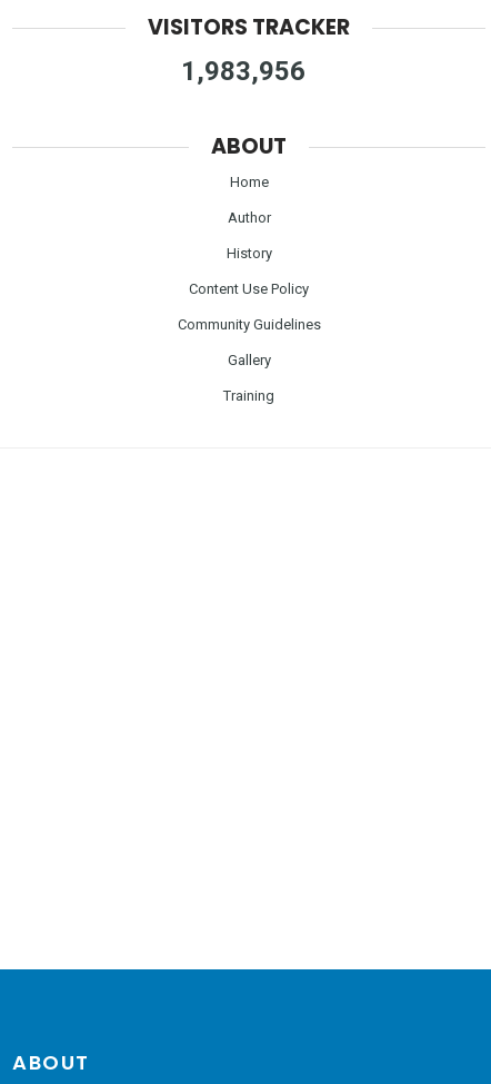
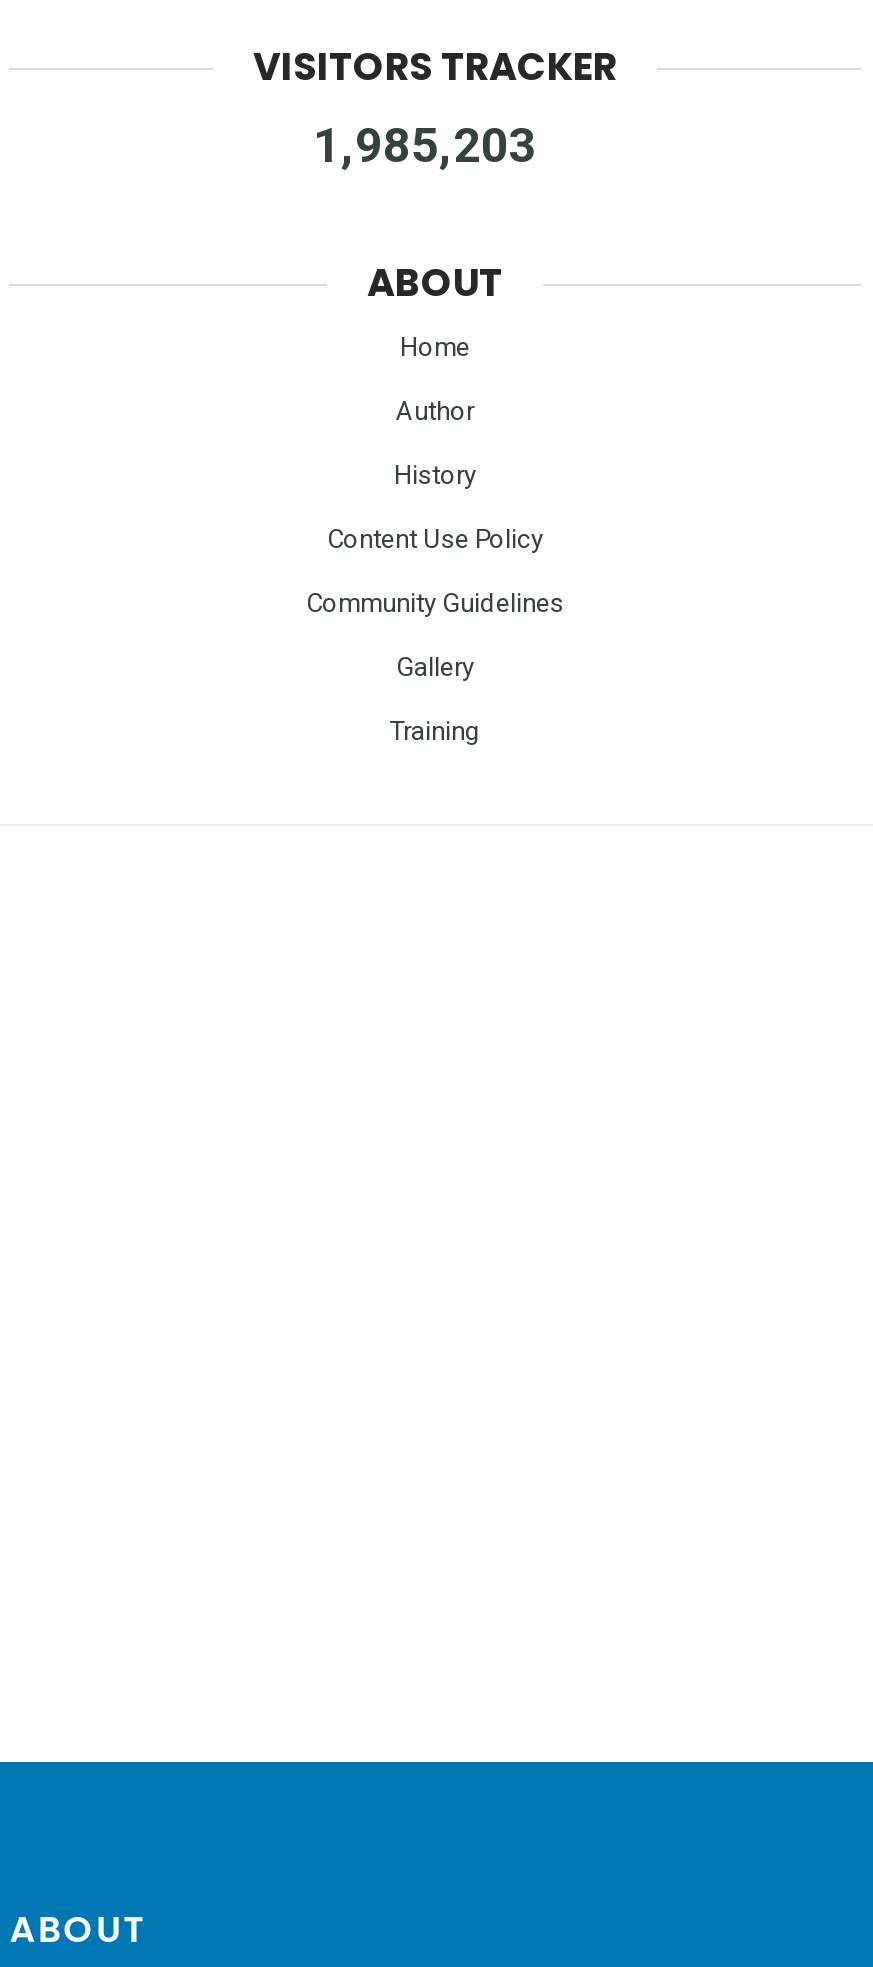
- 1,983,956
+ 1,985,203
